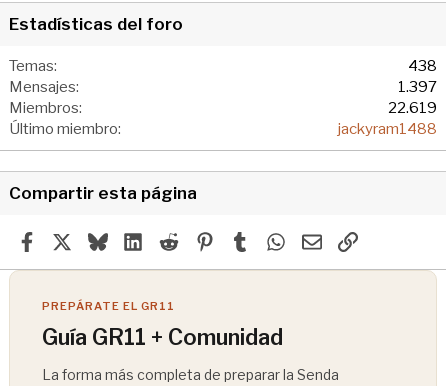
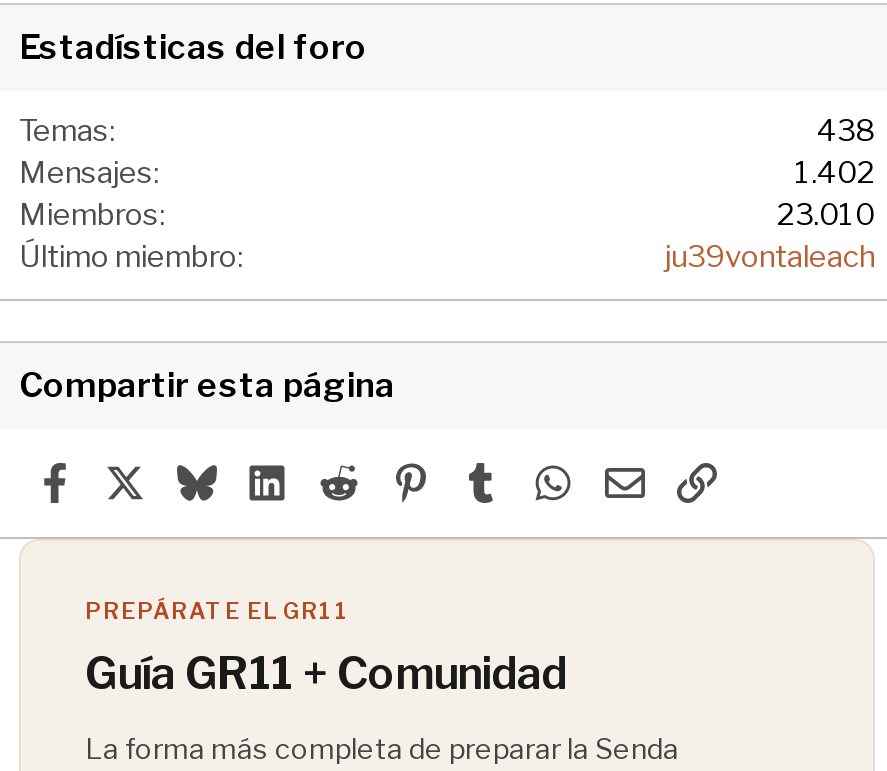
- 1.397
+ 1.402

- 22.619
+ 23.010

- jackyram1488
+ ju39vontaleach
